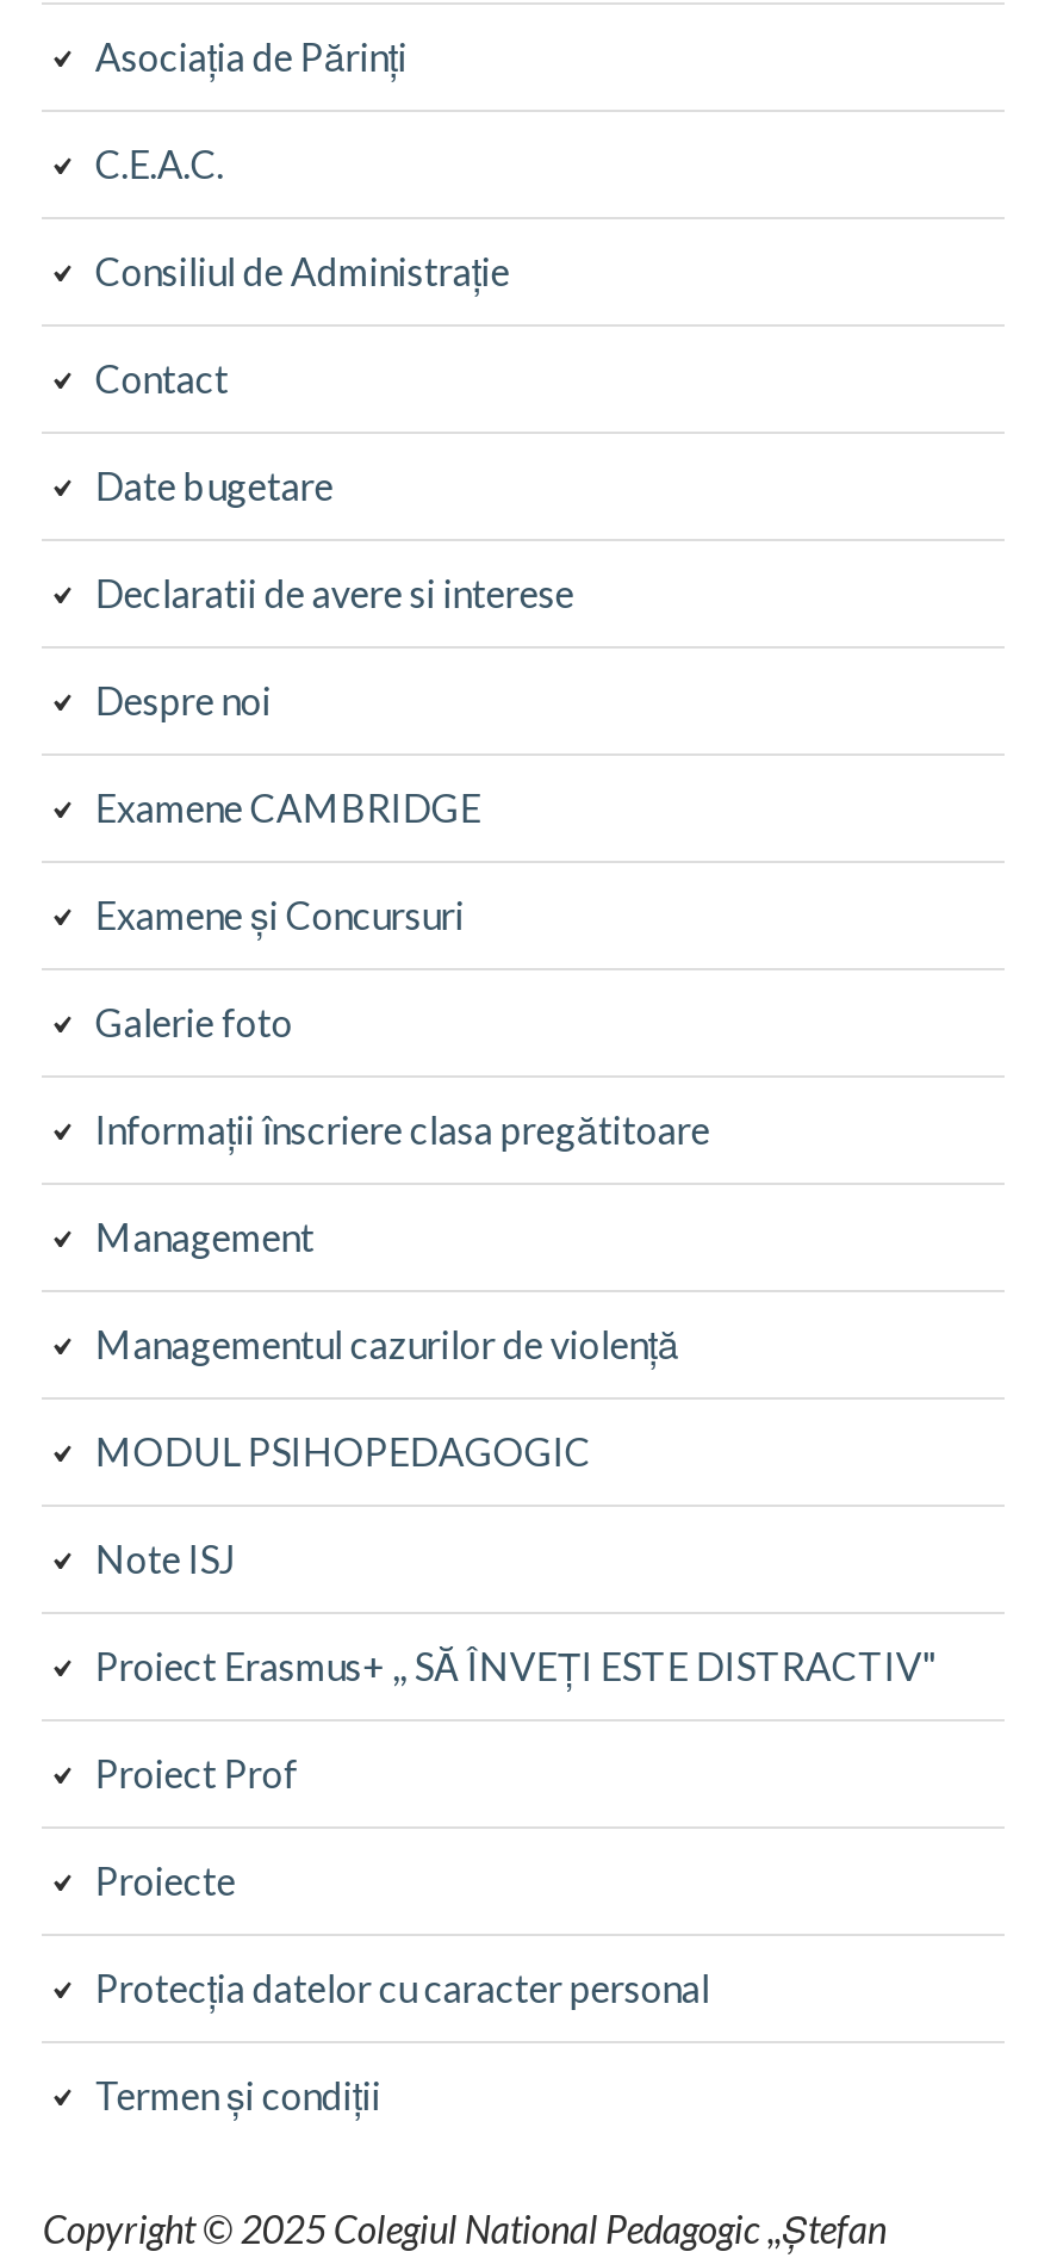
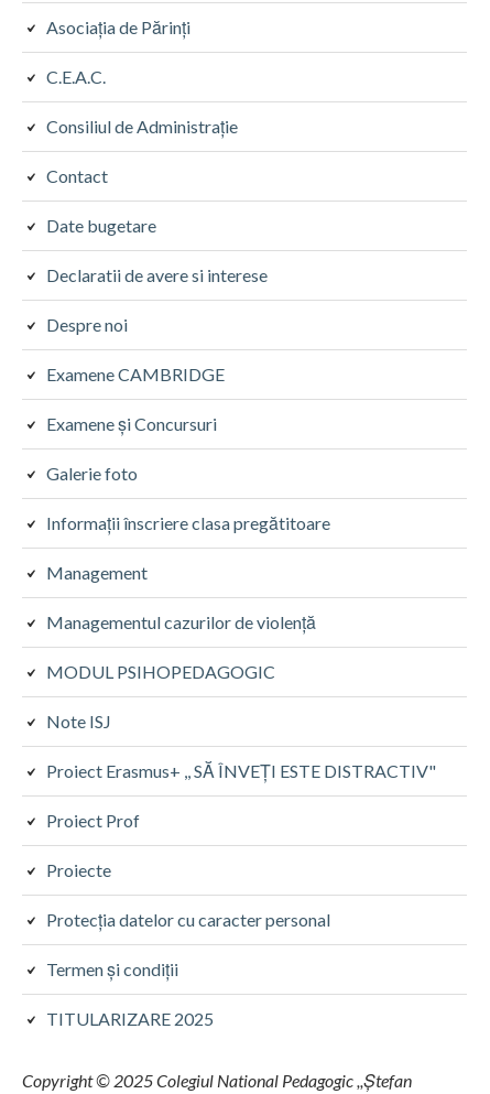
+ TITULARIZARE 2025
